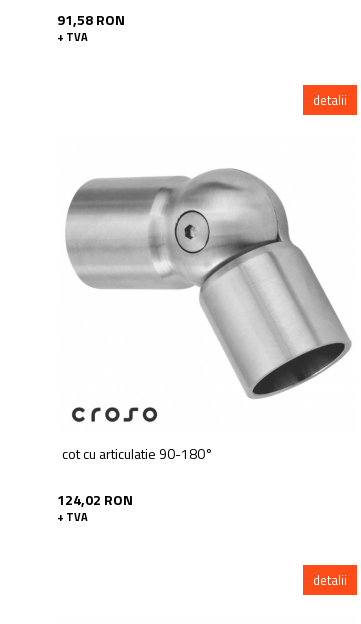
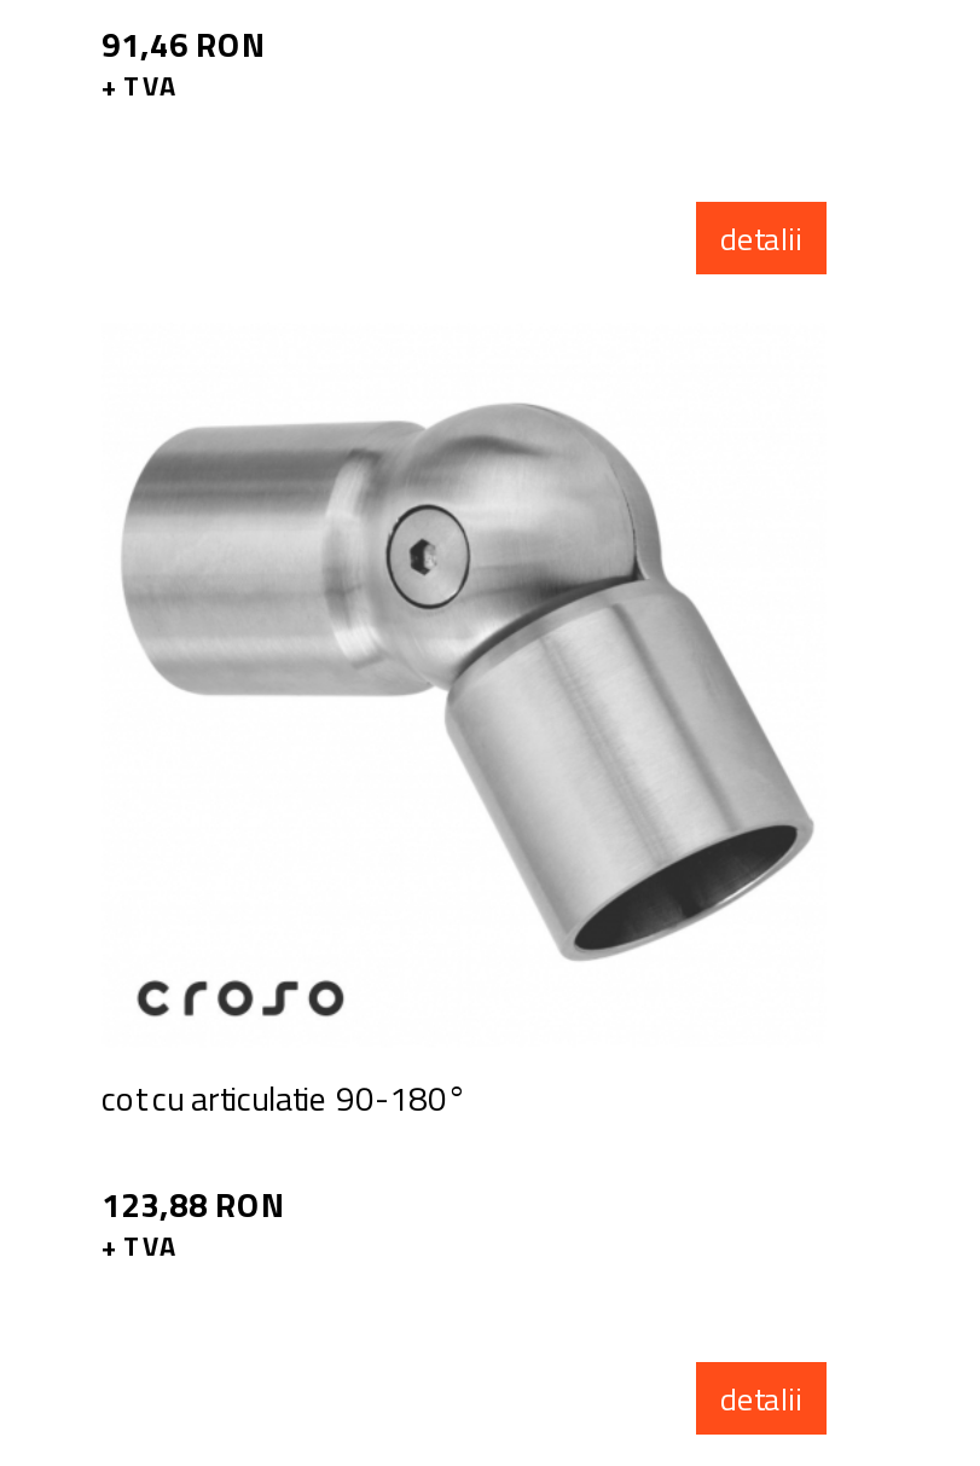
- 91,58 RON
+ 91,46 RON

- 124,02 RON
+ 123,88 RON
